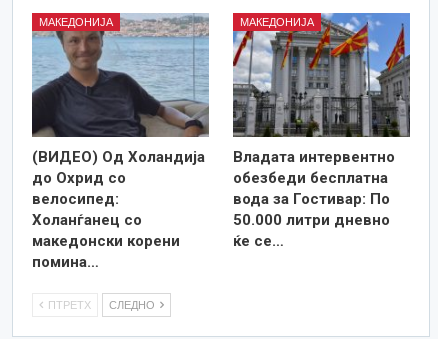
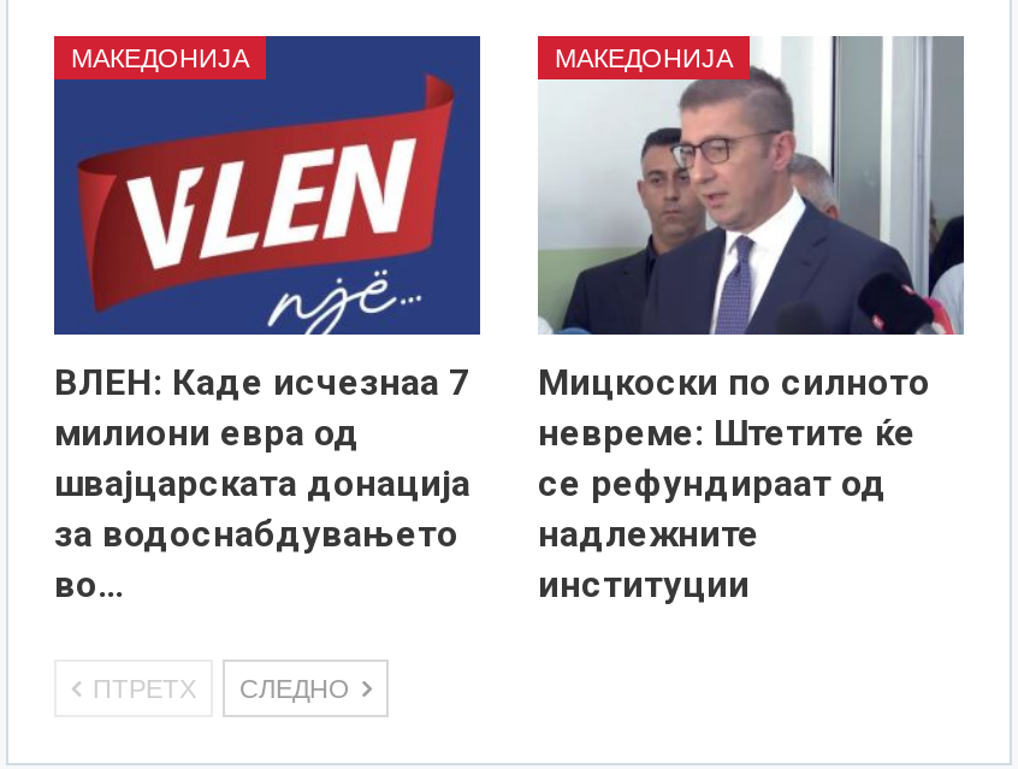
- [image]
- (ВИДЕО) Од Холандија
- до Охрид со
- велосипед:
- Холанѓанец со
- македонски корени
- помина…
+ [image]
+ ВЛЕН: Каде исчезнаа 7
+ милиони евра од
+ швајцарската донација
+ за водоснабдувањето
+ во…

- [image]
- Владата интервентно
- обезбеди бесплатна
- вода за Гостивар: По
- 50.000 литри дневно
- ќе се…
+ [image]
+ Мицкоски по силното
+ невреме: Штетите ќе
+ се рефундираат од
+ надлежните
+ институции
